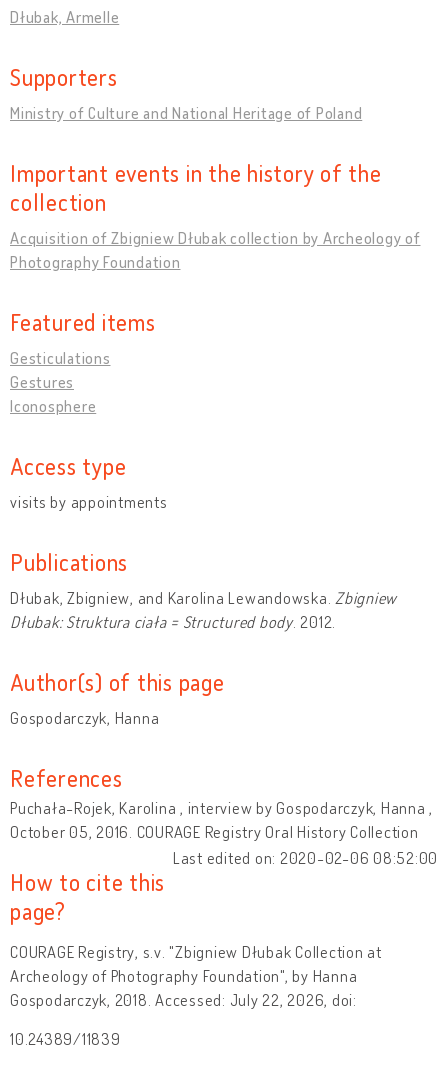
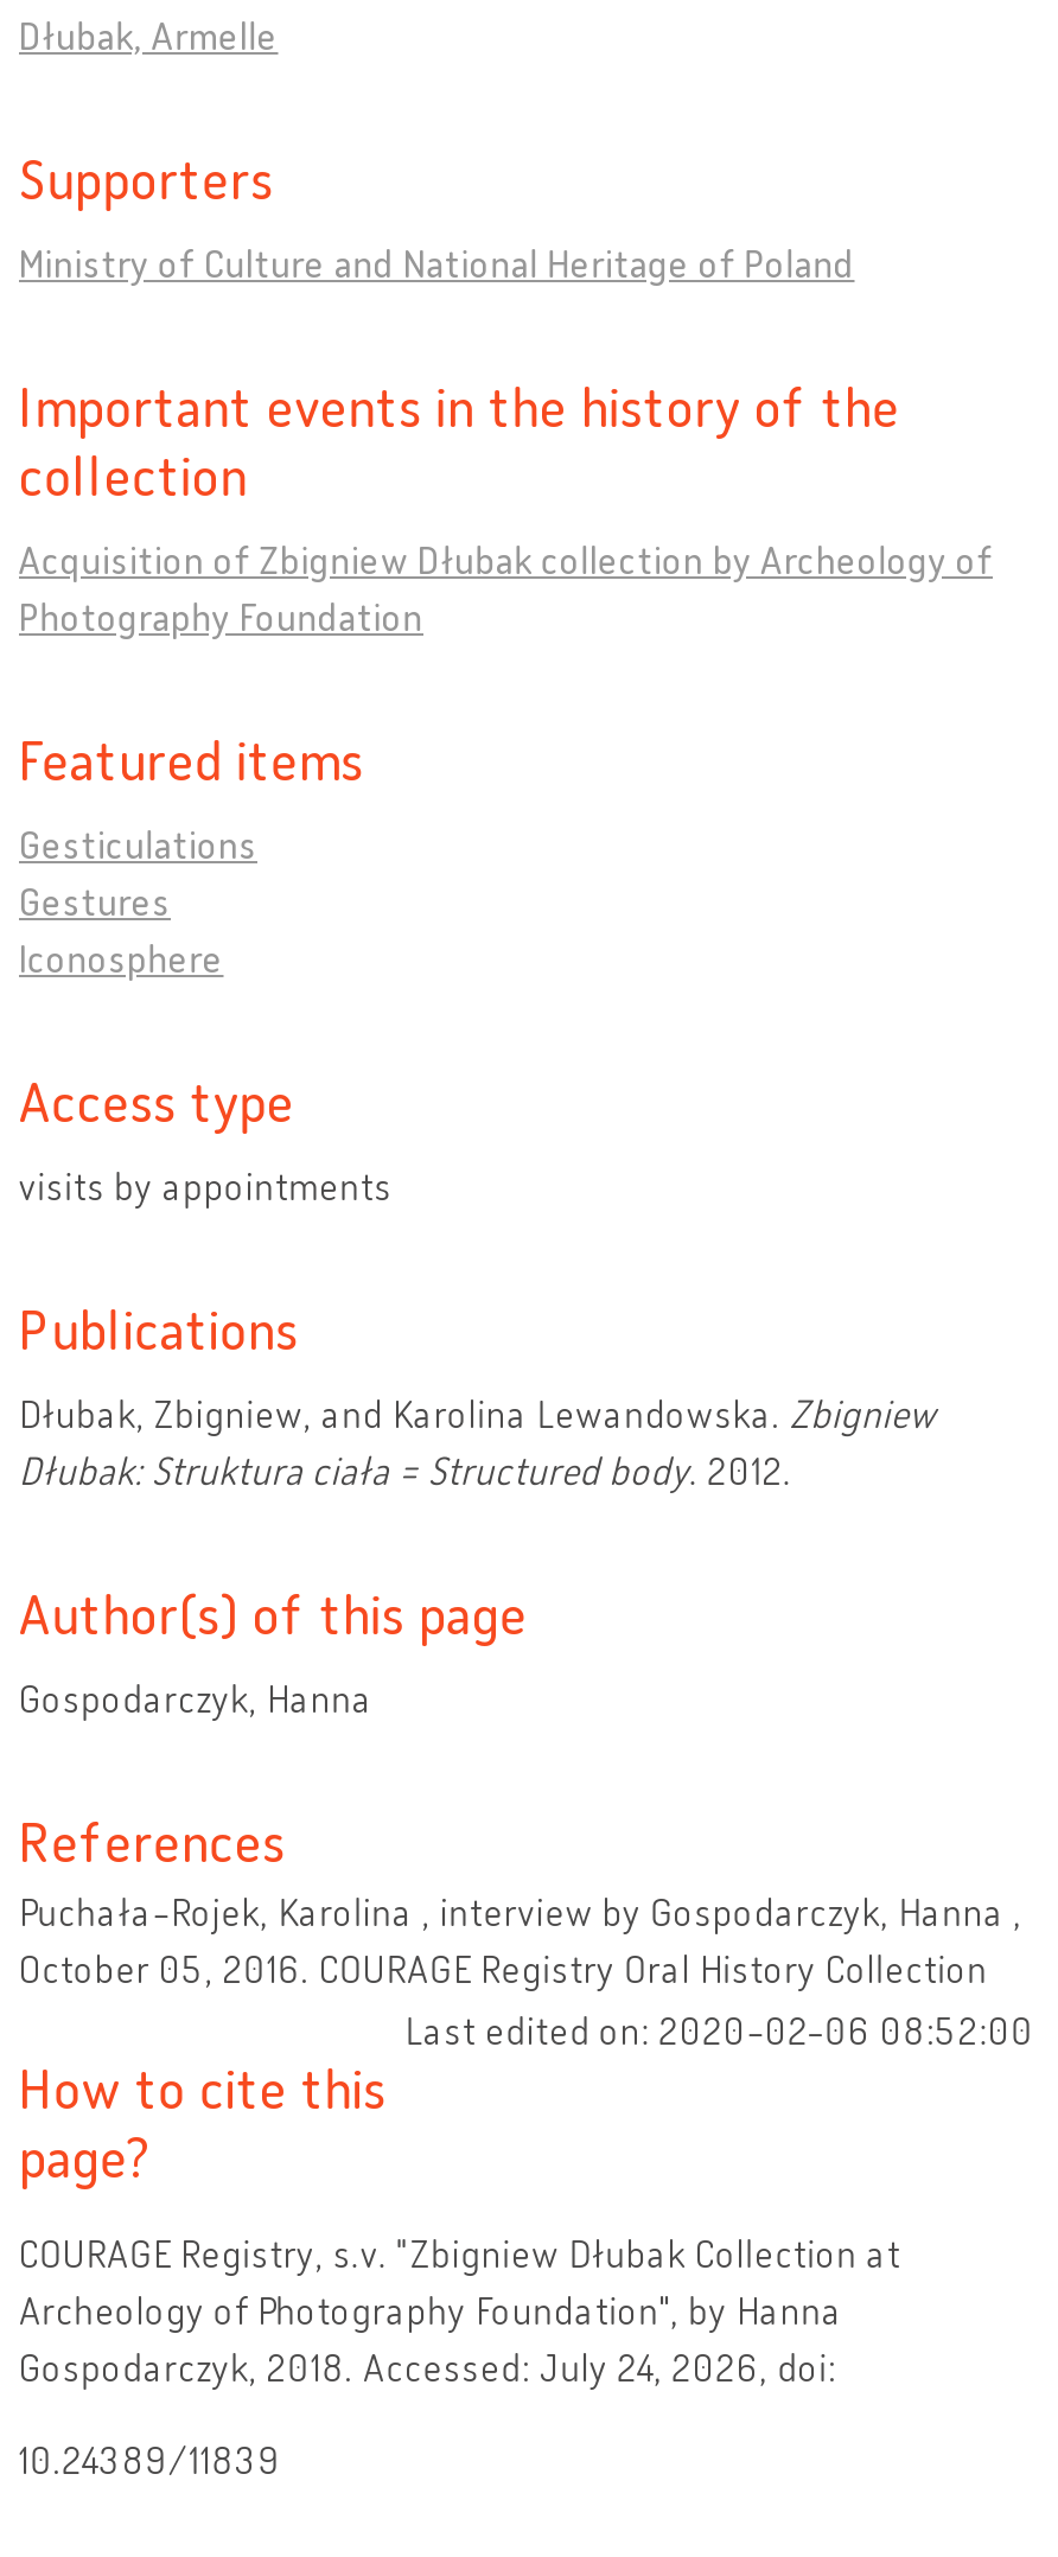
- Gospodarczyk, 2018. Accessed: July 22, 2026, doi:
+ Gospodarczyk, 2018. Accessed: July 24, 2026, doi:
